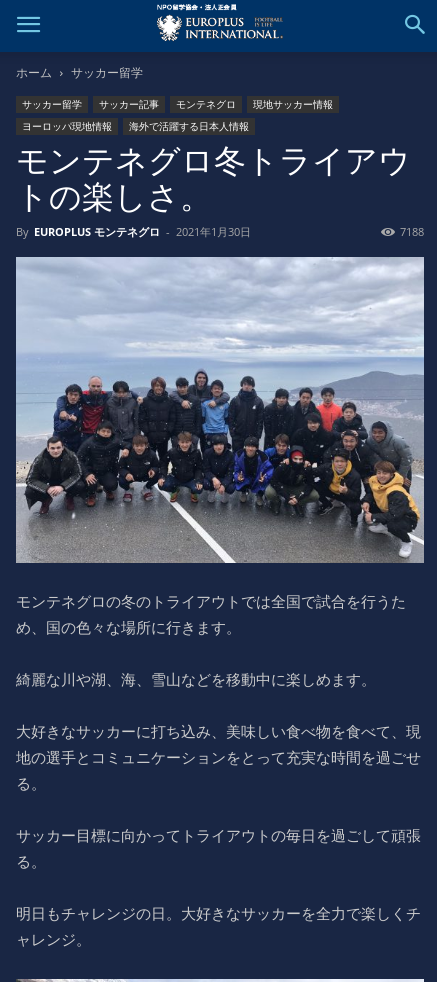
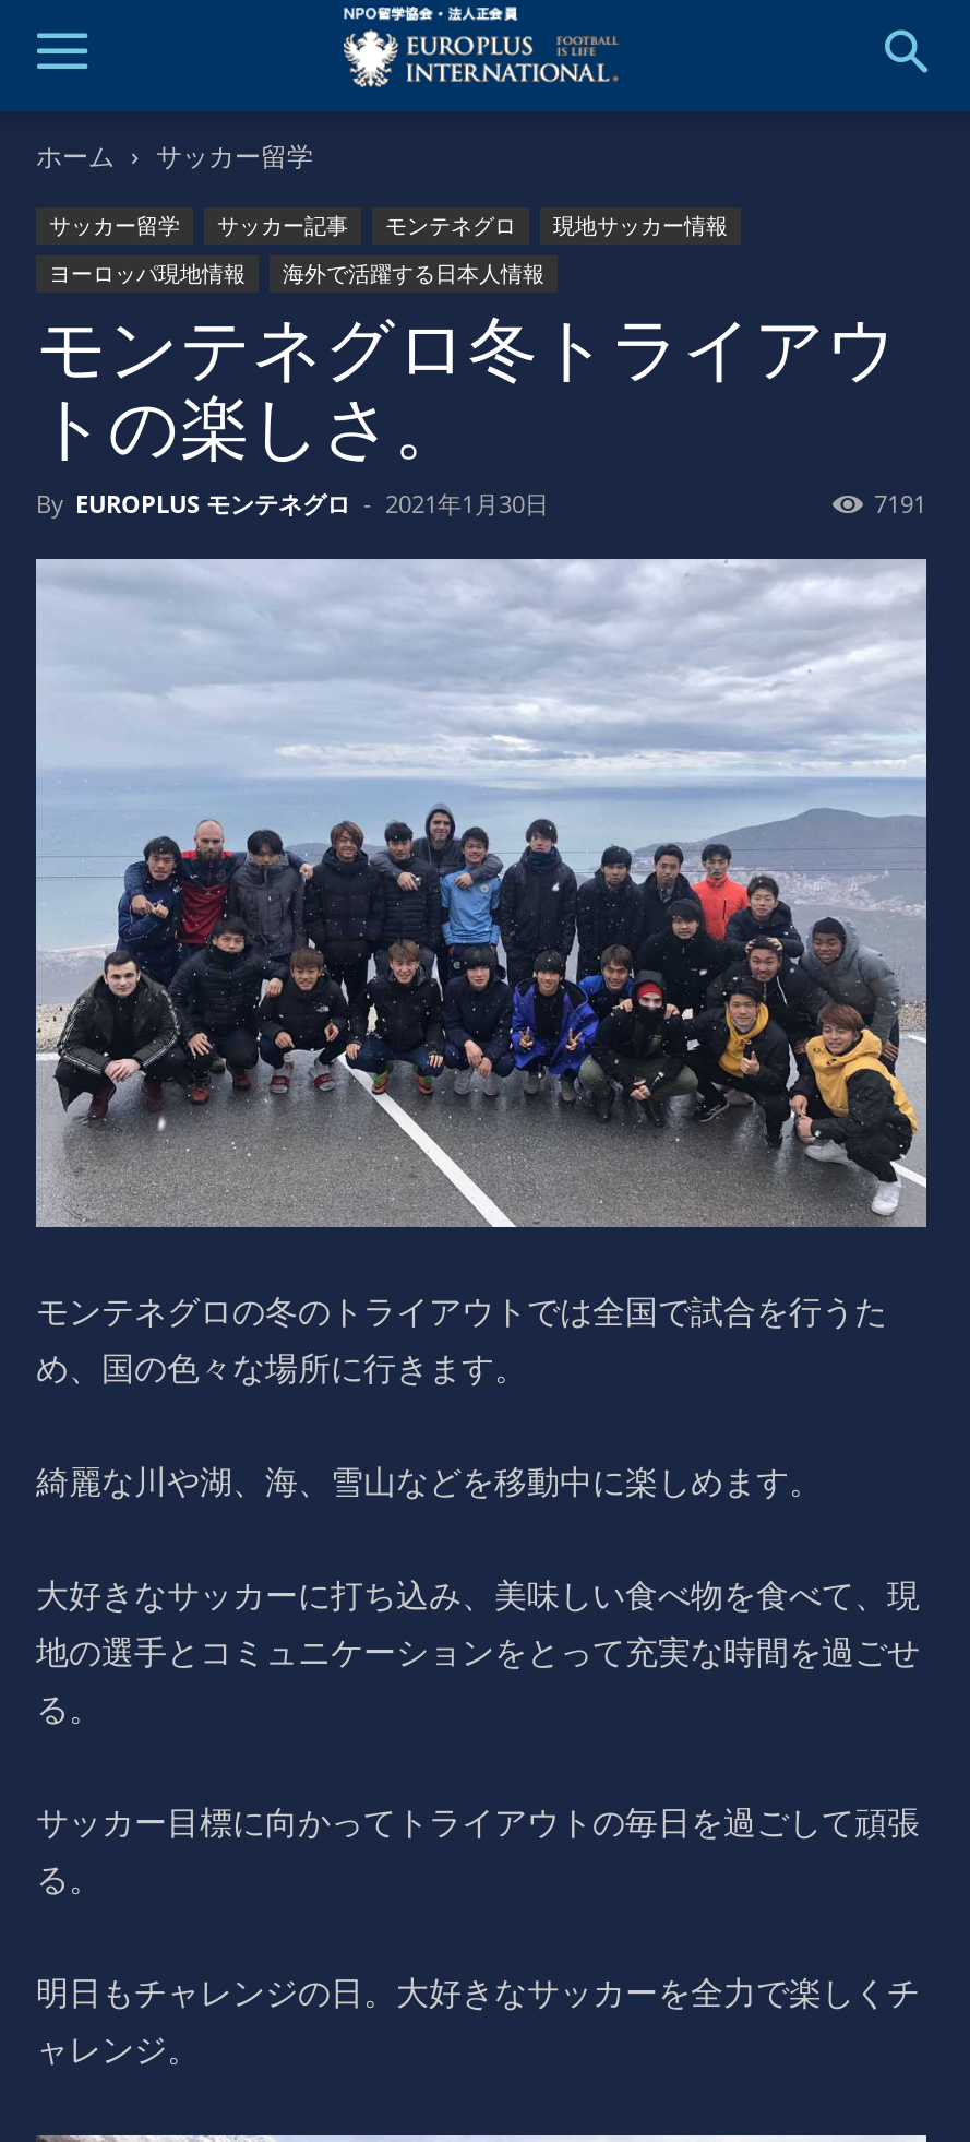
- 7188
+ 7191
